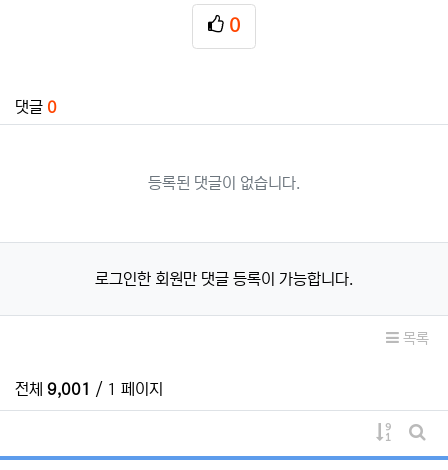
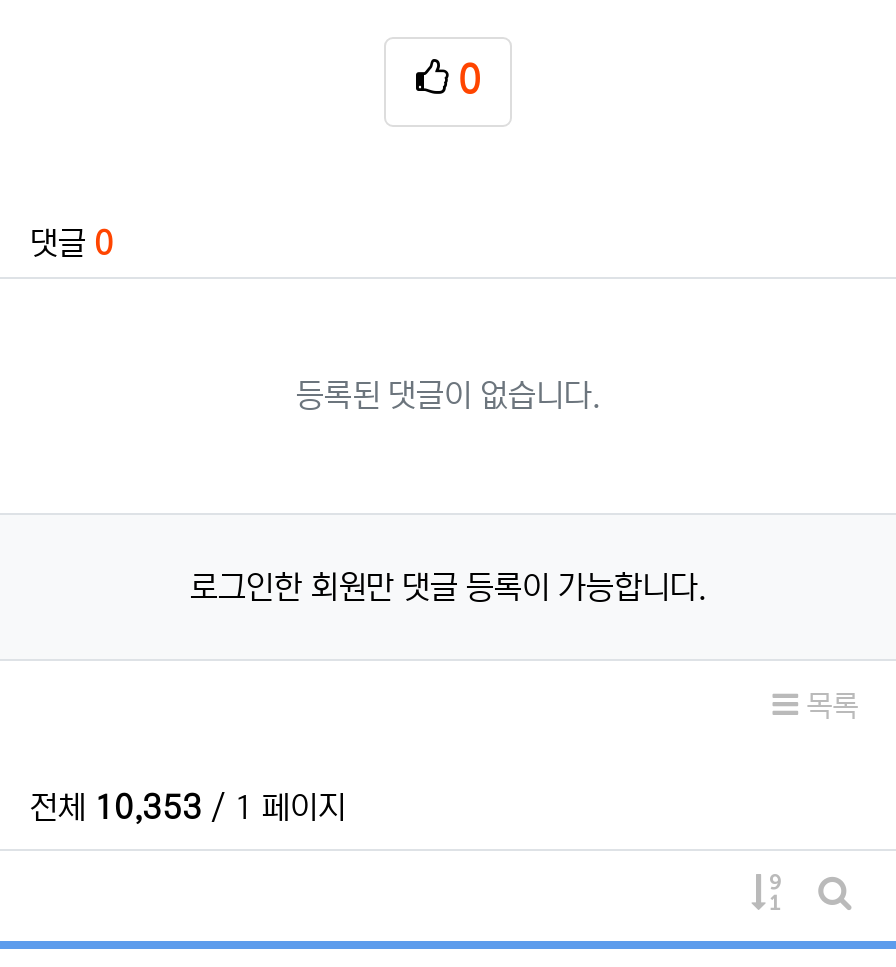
- 전체 9,001 / 1 페이지
+ 전체 10,353 / 1 페이지
